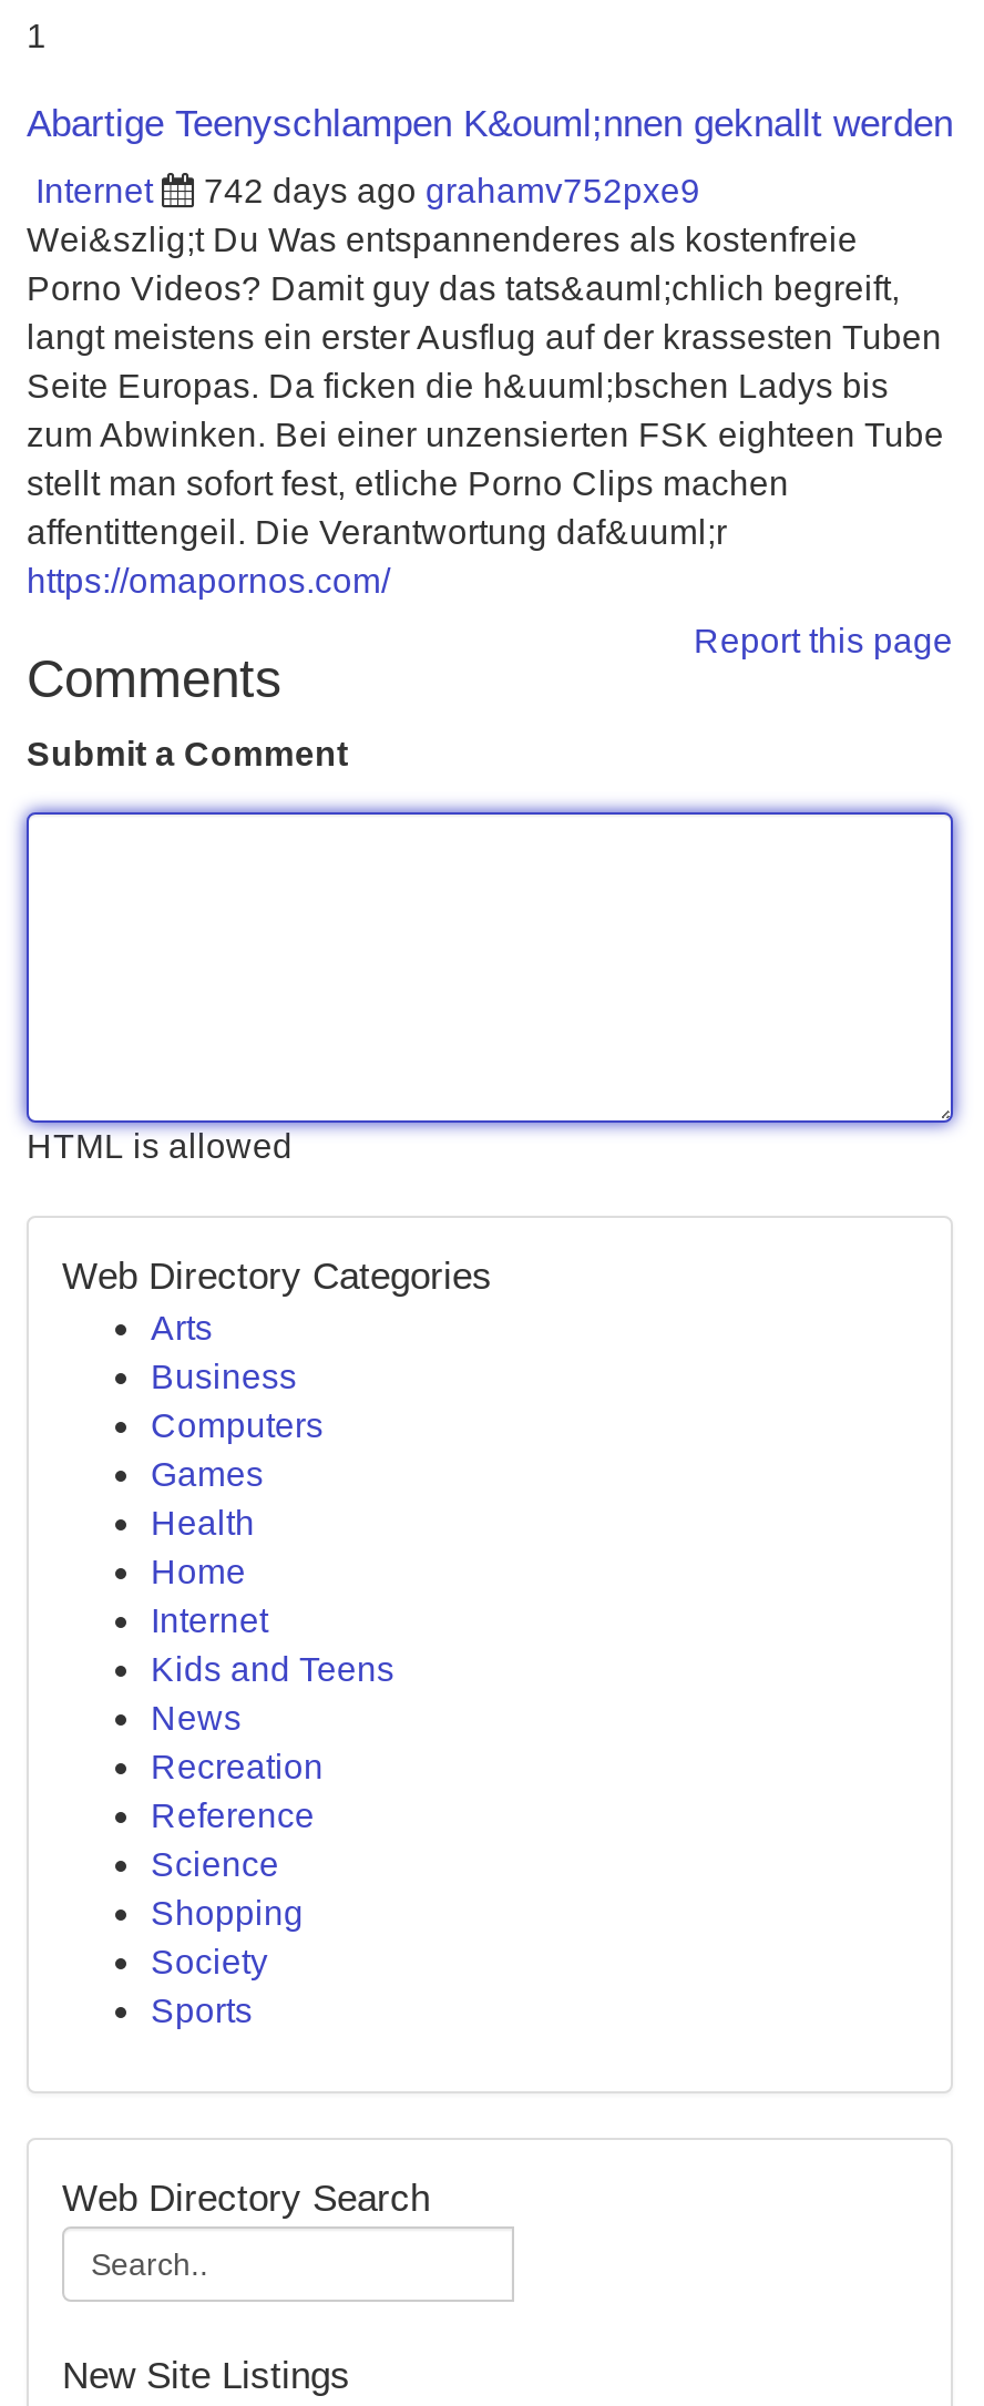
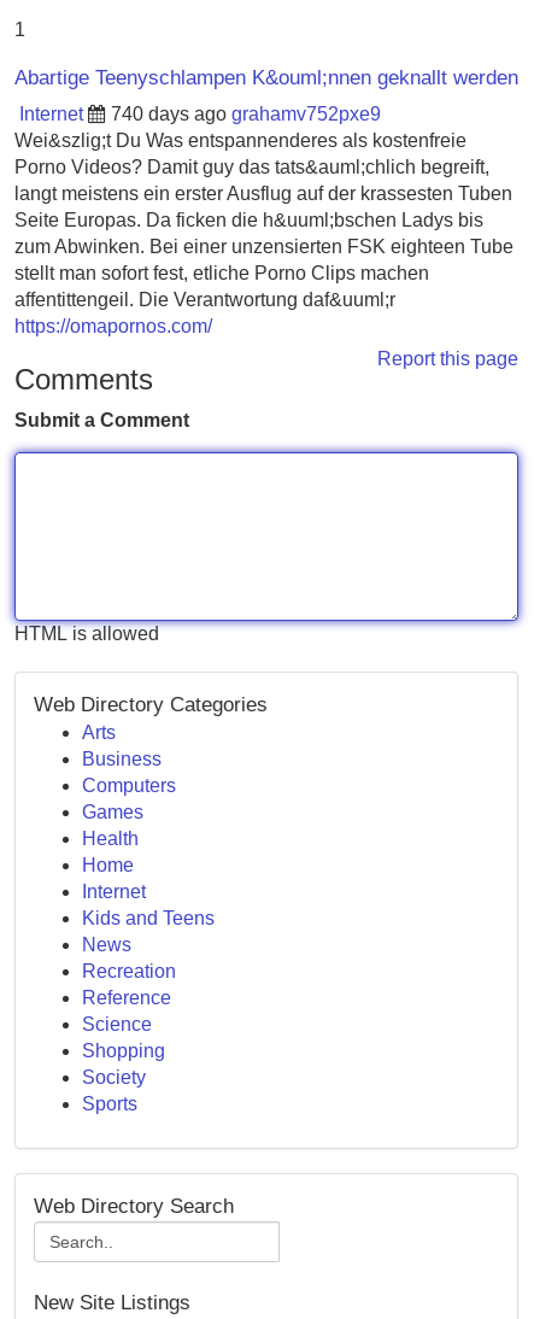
- 742 days ago grahamv752pxe9
+ 740 days ago grahamv752pxe9
